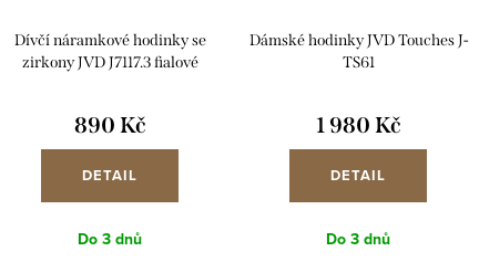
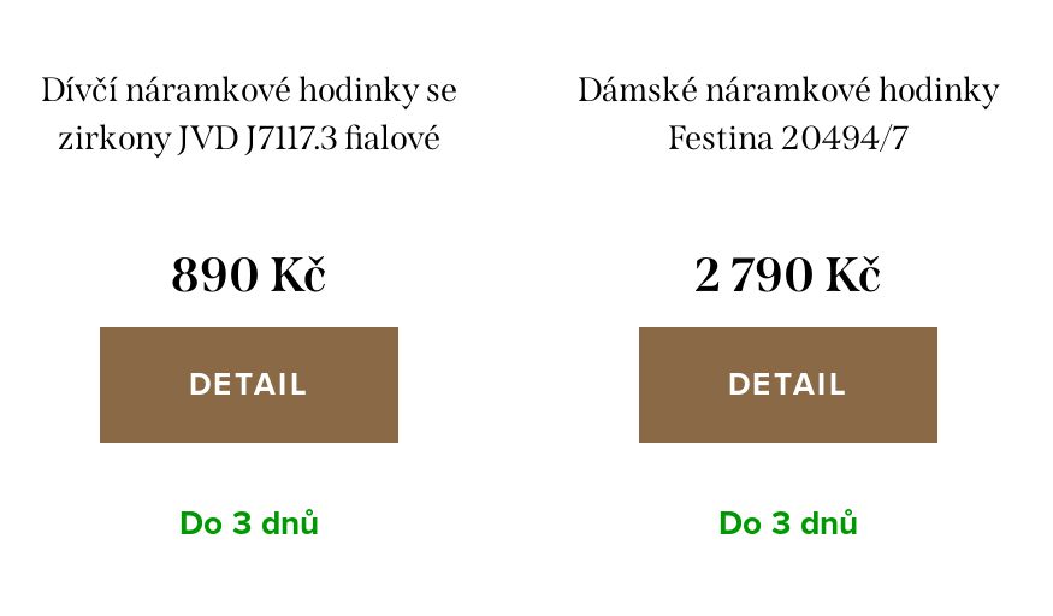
- Dámské hodinky JVD Touches J-
- TS61
+ Dámské náramkové hodinky
+ Festina 20494/7

- 1 980 Kč
+ 2 790 Kč
